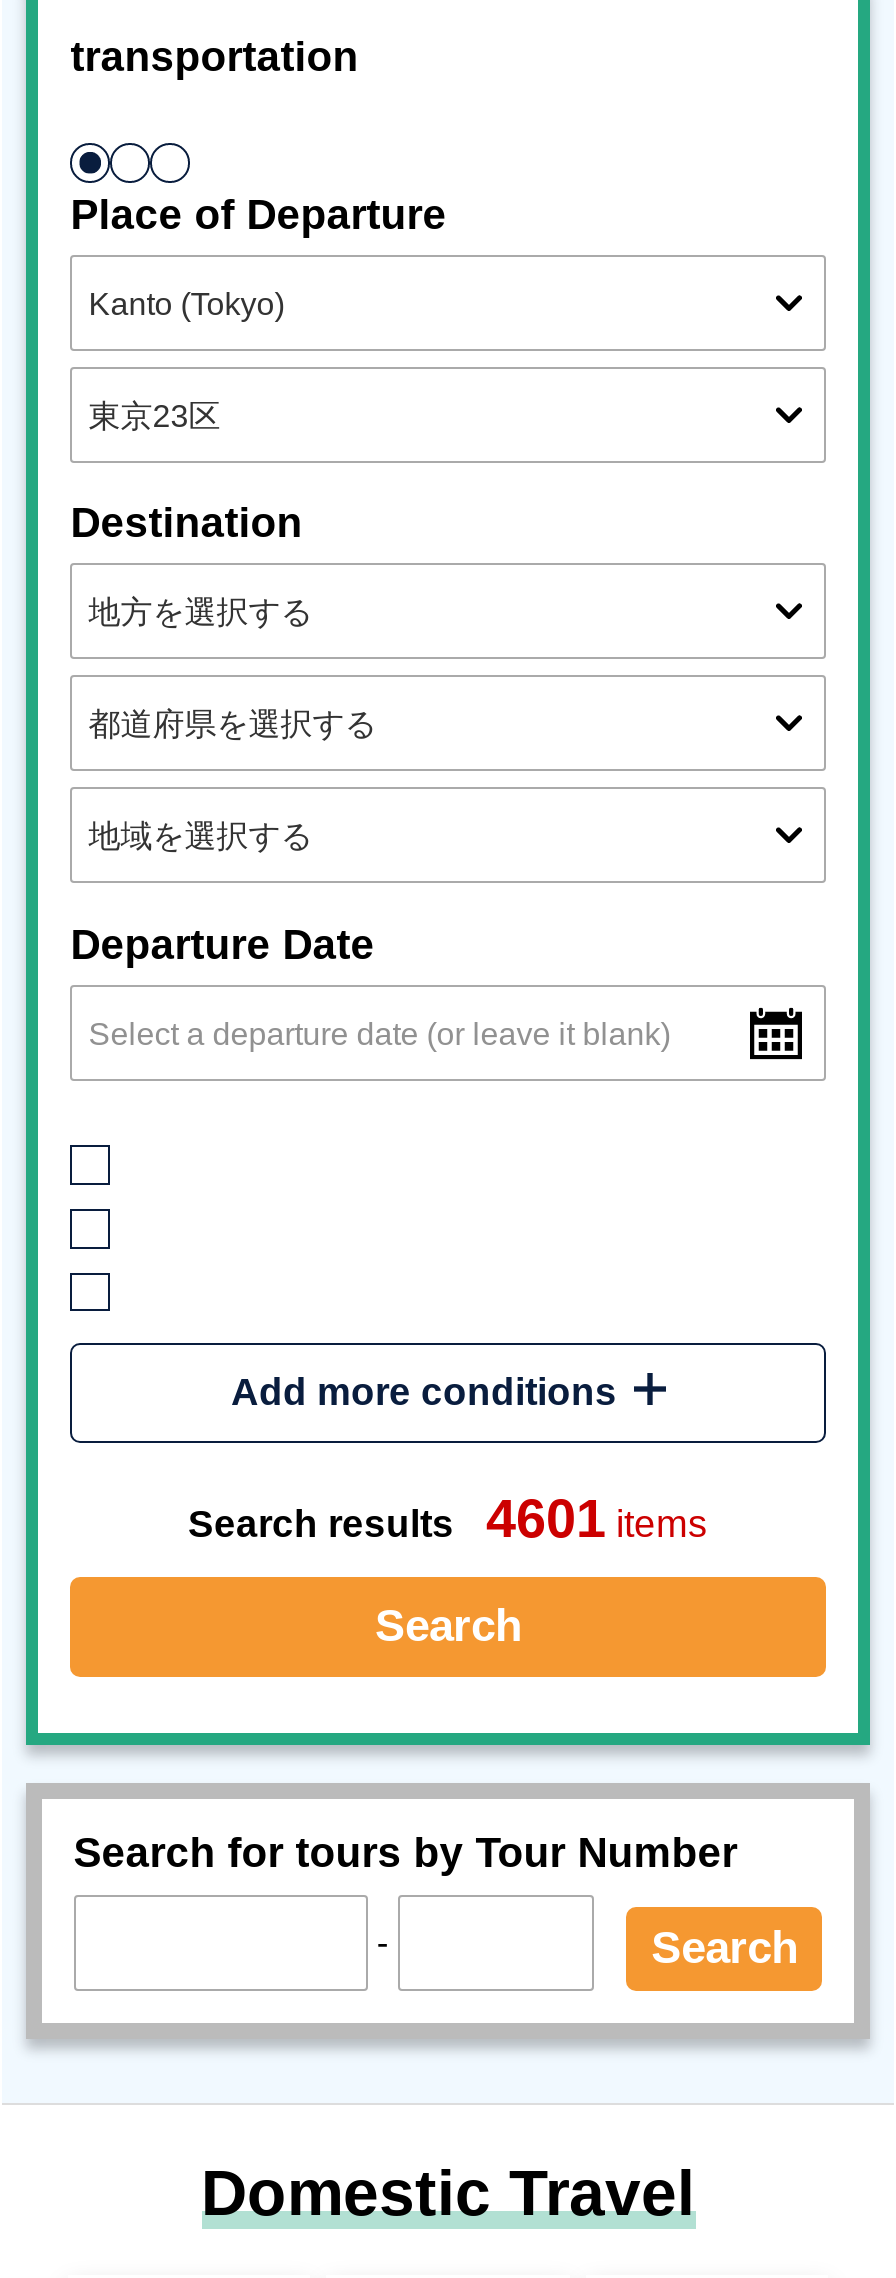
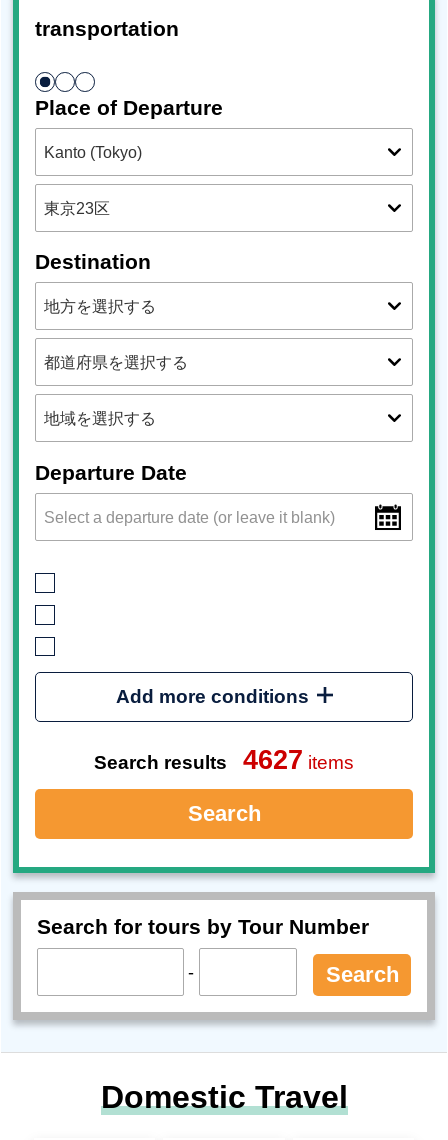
- Search results 4601 items
+ Search results 4627 items
